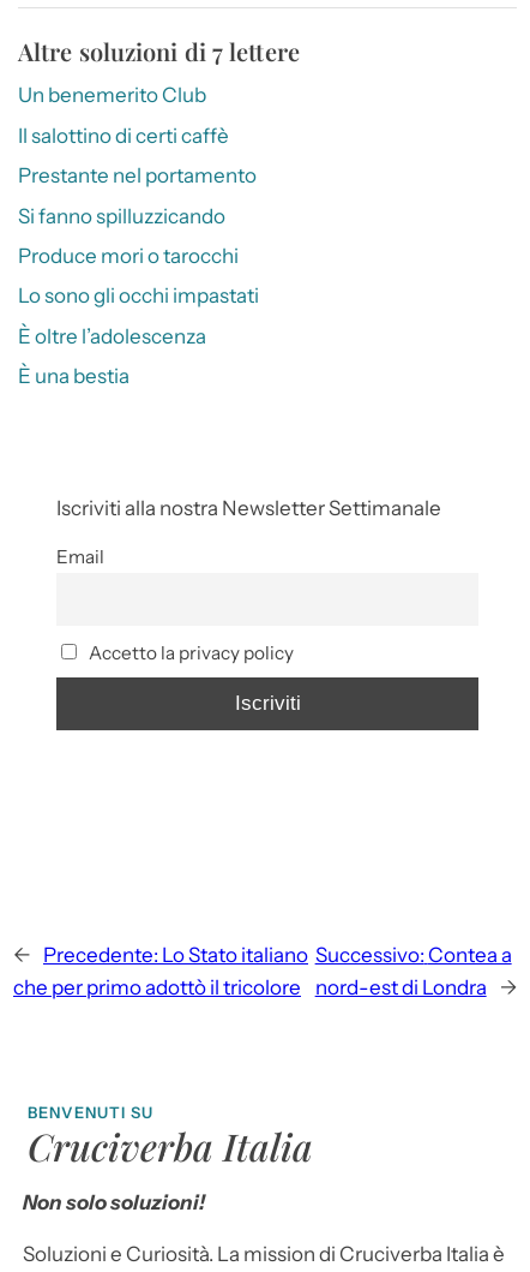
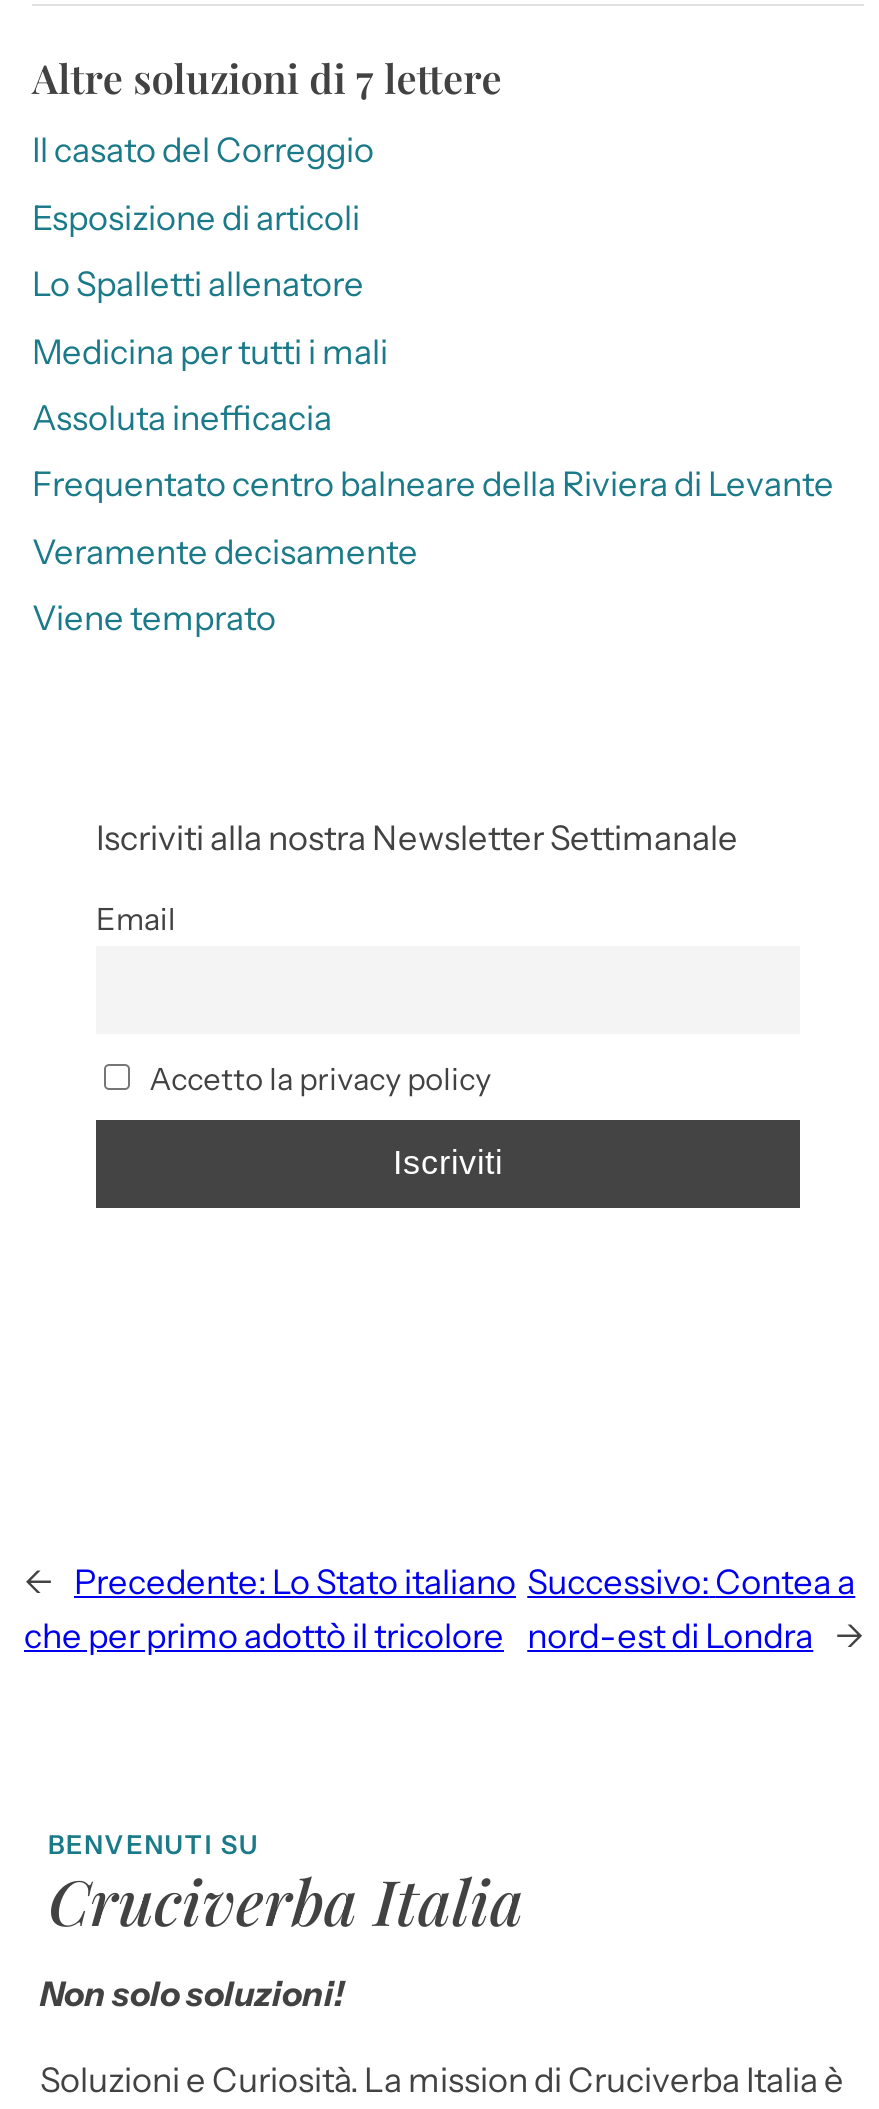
- Un benemerito Club
+ Il casato del Correggio

- Il salottino di certi caffè
+ Esposizione di articoli

- Prestante nel portamento
+ Lo Spalletti allenatore

- Si fanno spilluzzicando
+ Medicina per tutti i mali

- Produce mori o tarocchi
+ Assoluta inefficacia

- Lo sono gli occhi impastati
+ Frequentato centro balneare della Riviera di Levante

- È oltre l’adolescenza
+ Veramente decisamente

- È una bestia
+ Viene temprato
